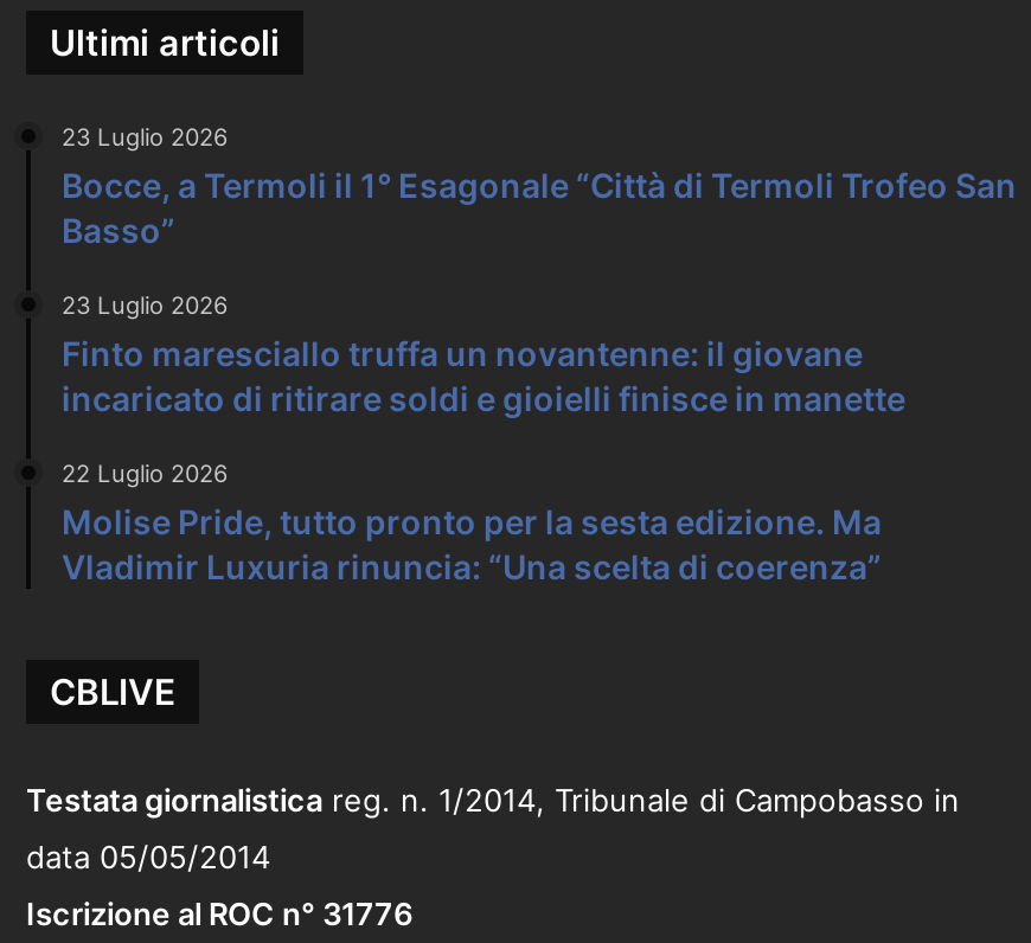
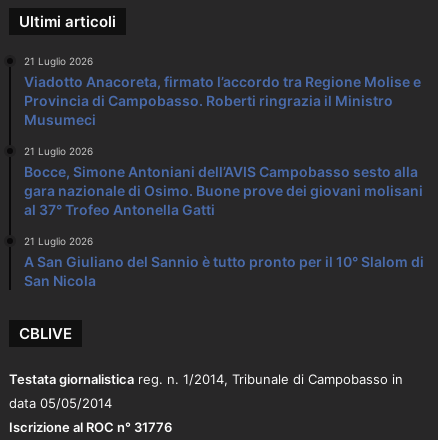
- 23 Luglio 2026
- Bocce, a Termoli il 1° Esagonale “Città di Termoli Trofeo San
- Basso”
+ 21 Luglio 2026
+ Viadotto Anacoreta, firmato l’accordo tra Regione Molise e
+ Provincia di Campobasso. Roberti ringrazia il Ministro
+ Musumeci

- 23 Luglio 2026
- Finto maresciallo truffa un novantenne: il giovane
- incaricato di ritirare soldi e gioielli finisce in manette
+ 21 Luglio 2026
+ Bocce, Simone Antoniani dell’AVIS Campobasso sesto alla
+ gara nazionale di Osimo. Buone prove dei giovani molisani
+ al 37° Trofeo Antonella Gatti

- 22 Luglio 2026
- Molise Pride, tutto pronto per la sesta edizione. Ma
- Vladimir Luxuria rinuncia: “Una scelta di coerenza”
+ 21 Luglio 2026
+ A San Giuliano del Sannio è tutto pronto per il 10° Slalom di
+ San Nicola
